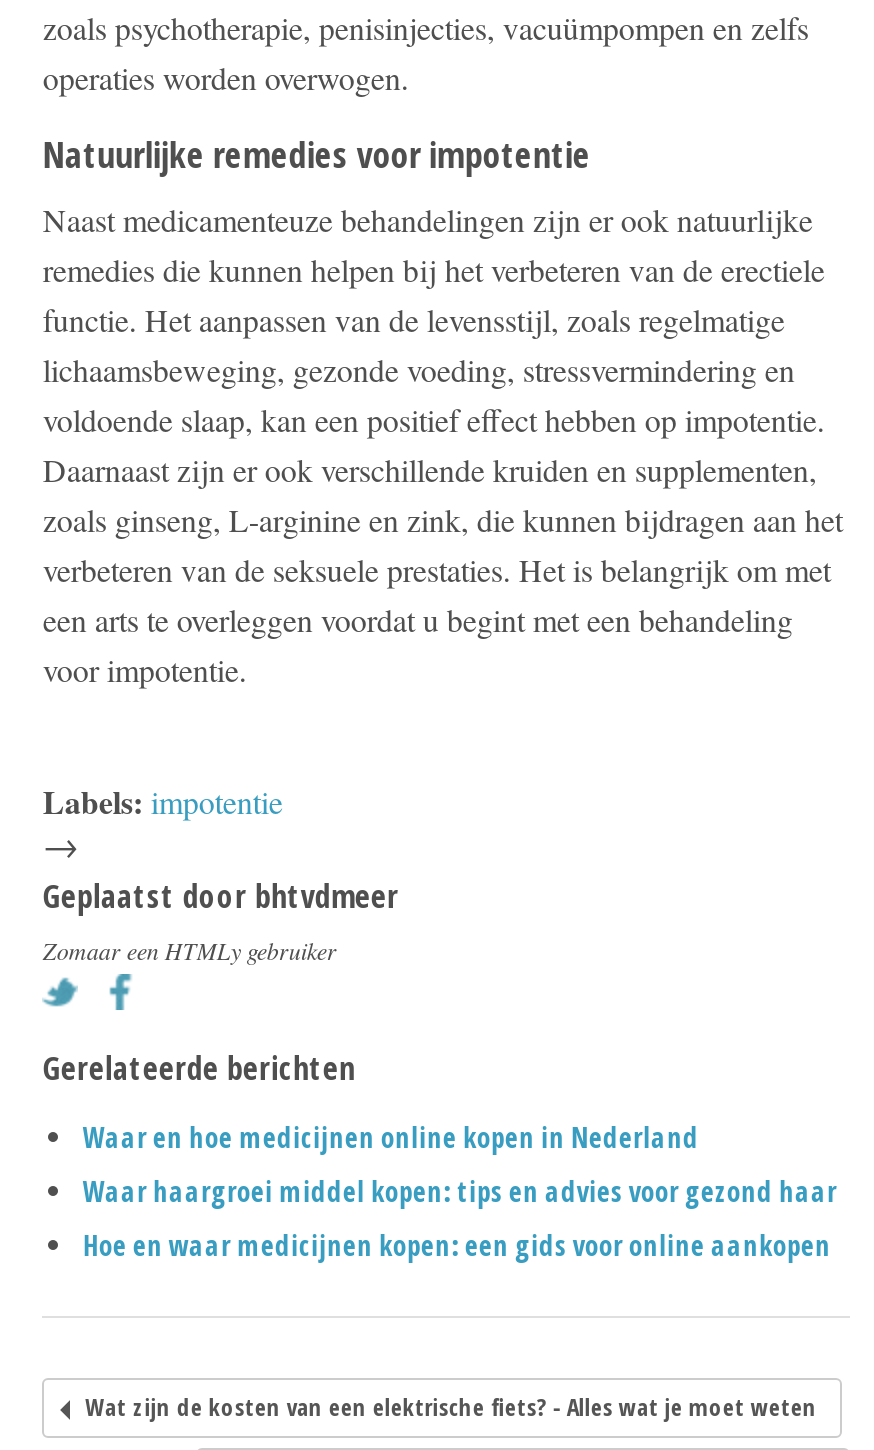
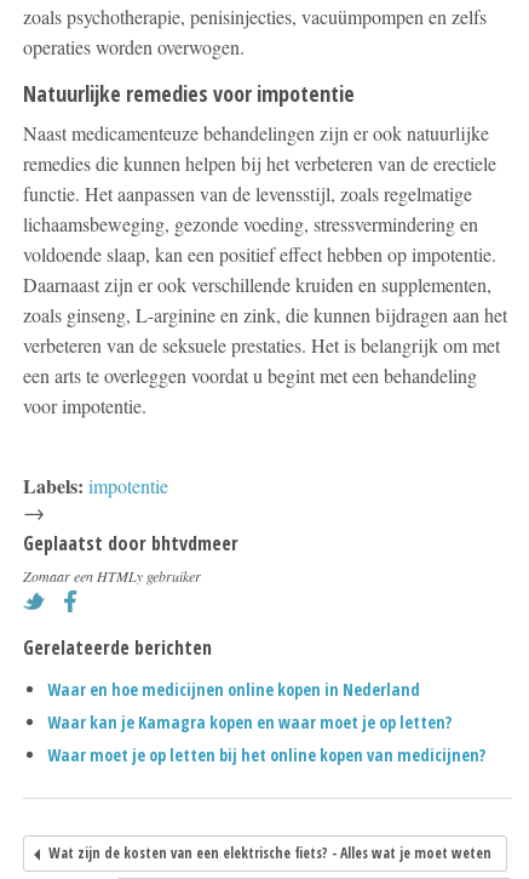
- Waar haargroei middel kopen: tips en advies voor gezond haar
- Hoe en waar medicijnen kopen: een gids voor online aankopen
+ Waar kan je Kamagra kopen en waar moet je op letten?
+ Waar moet je op letten bij het online kopen van medicijnen?
